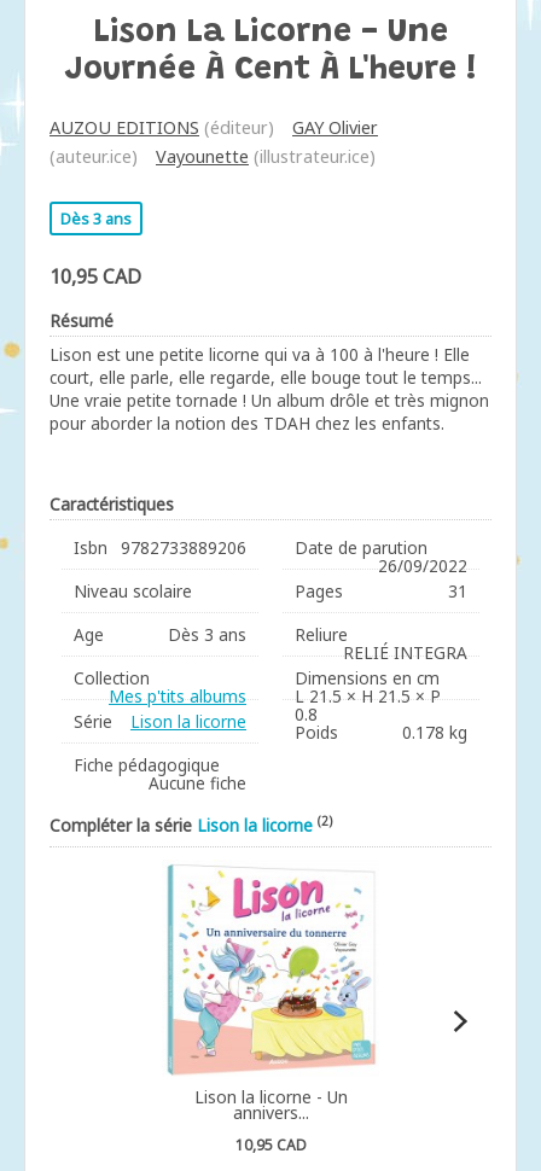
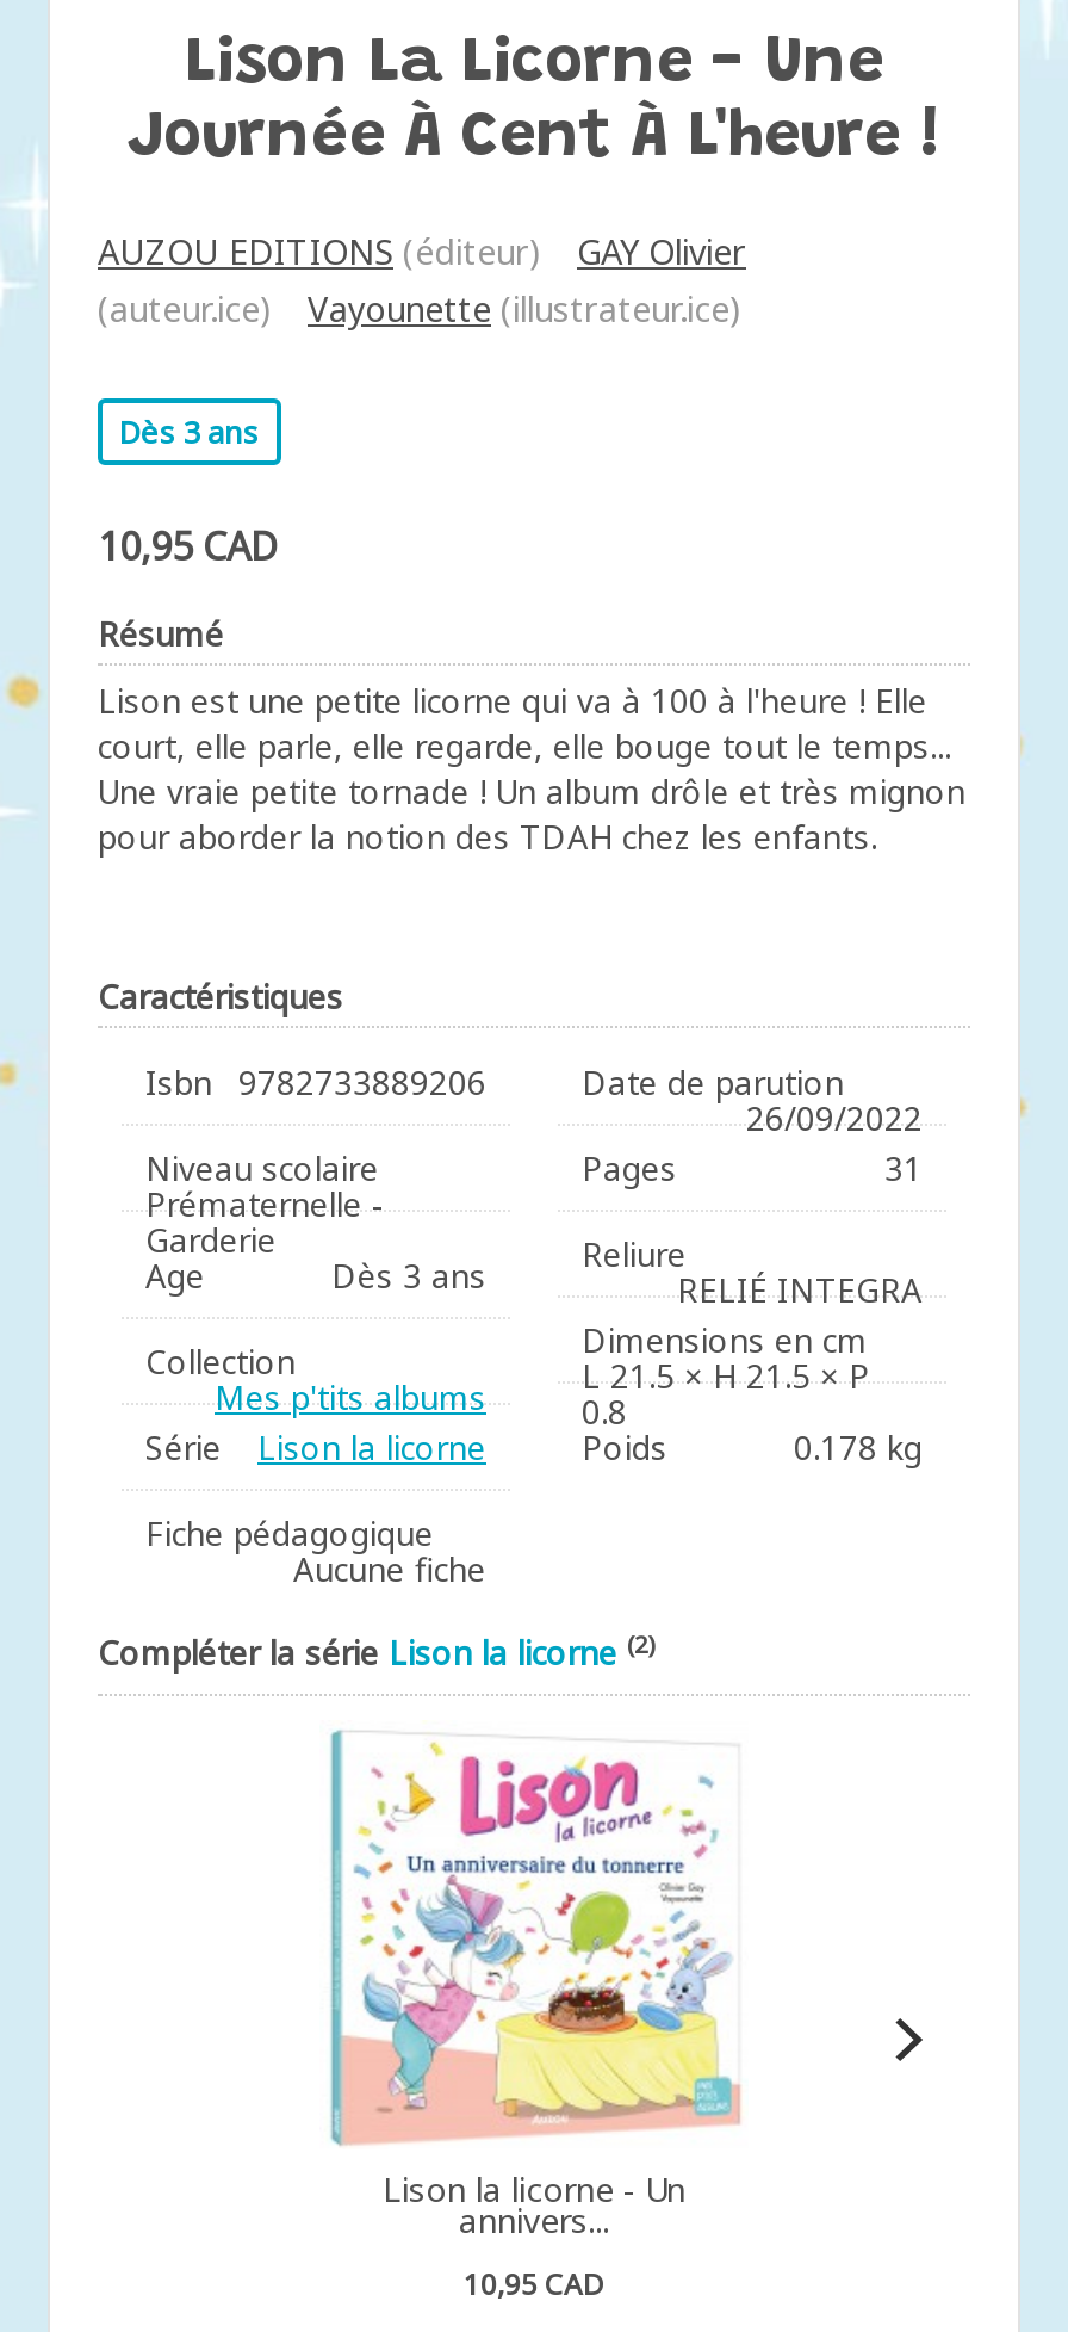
+ Prématernelle -
+ Garderie
